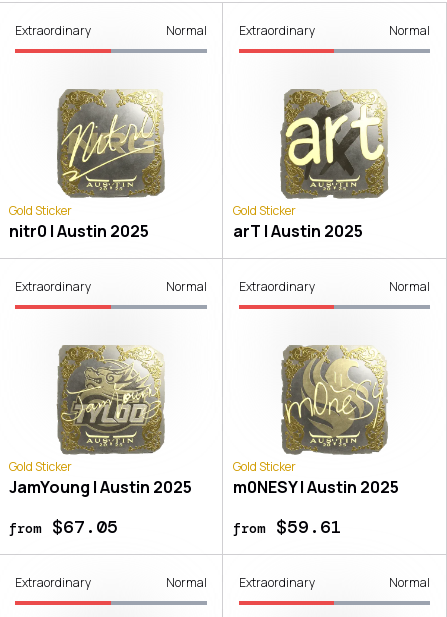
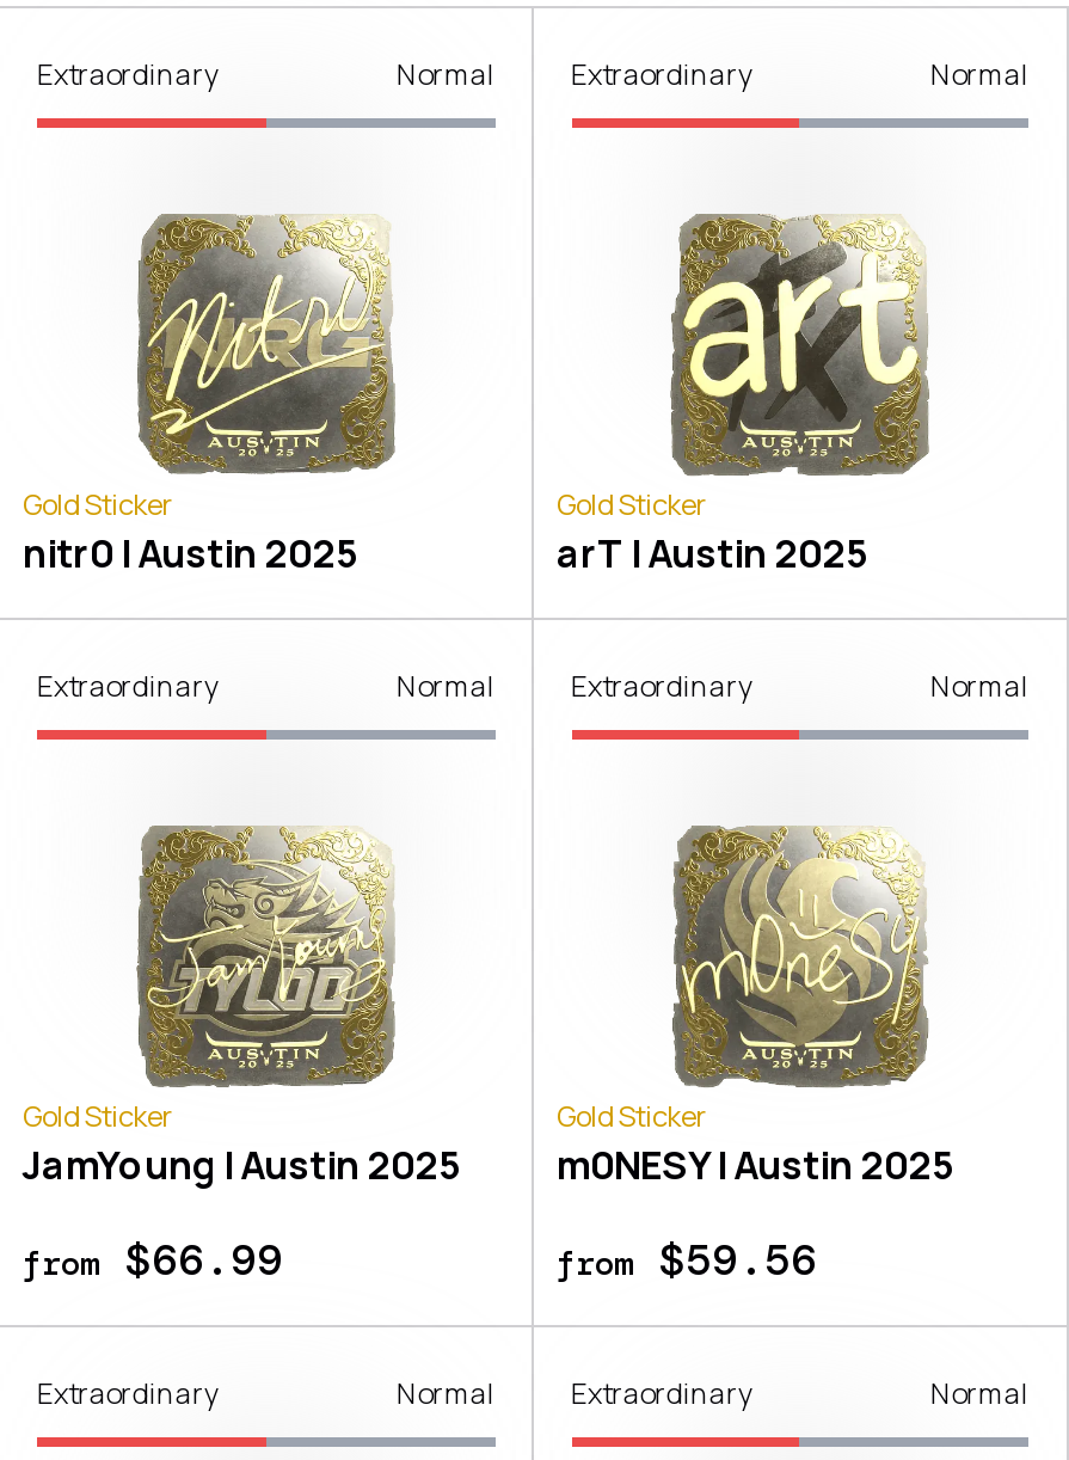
- from $67.05
+ from $66.99

- from $59.61
+ from $59.56
